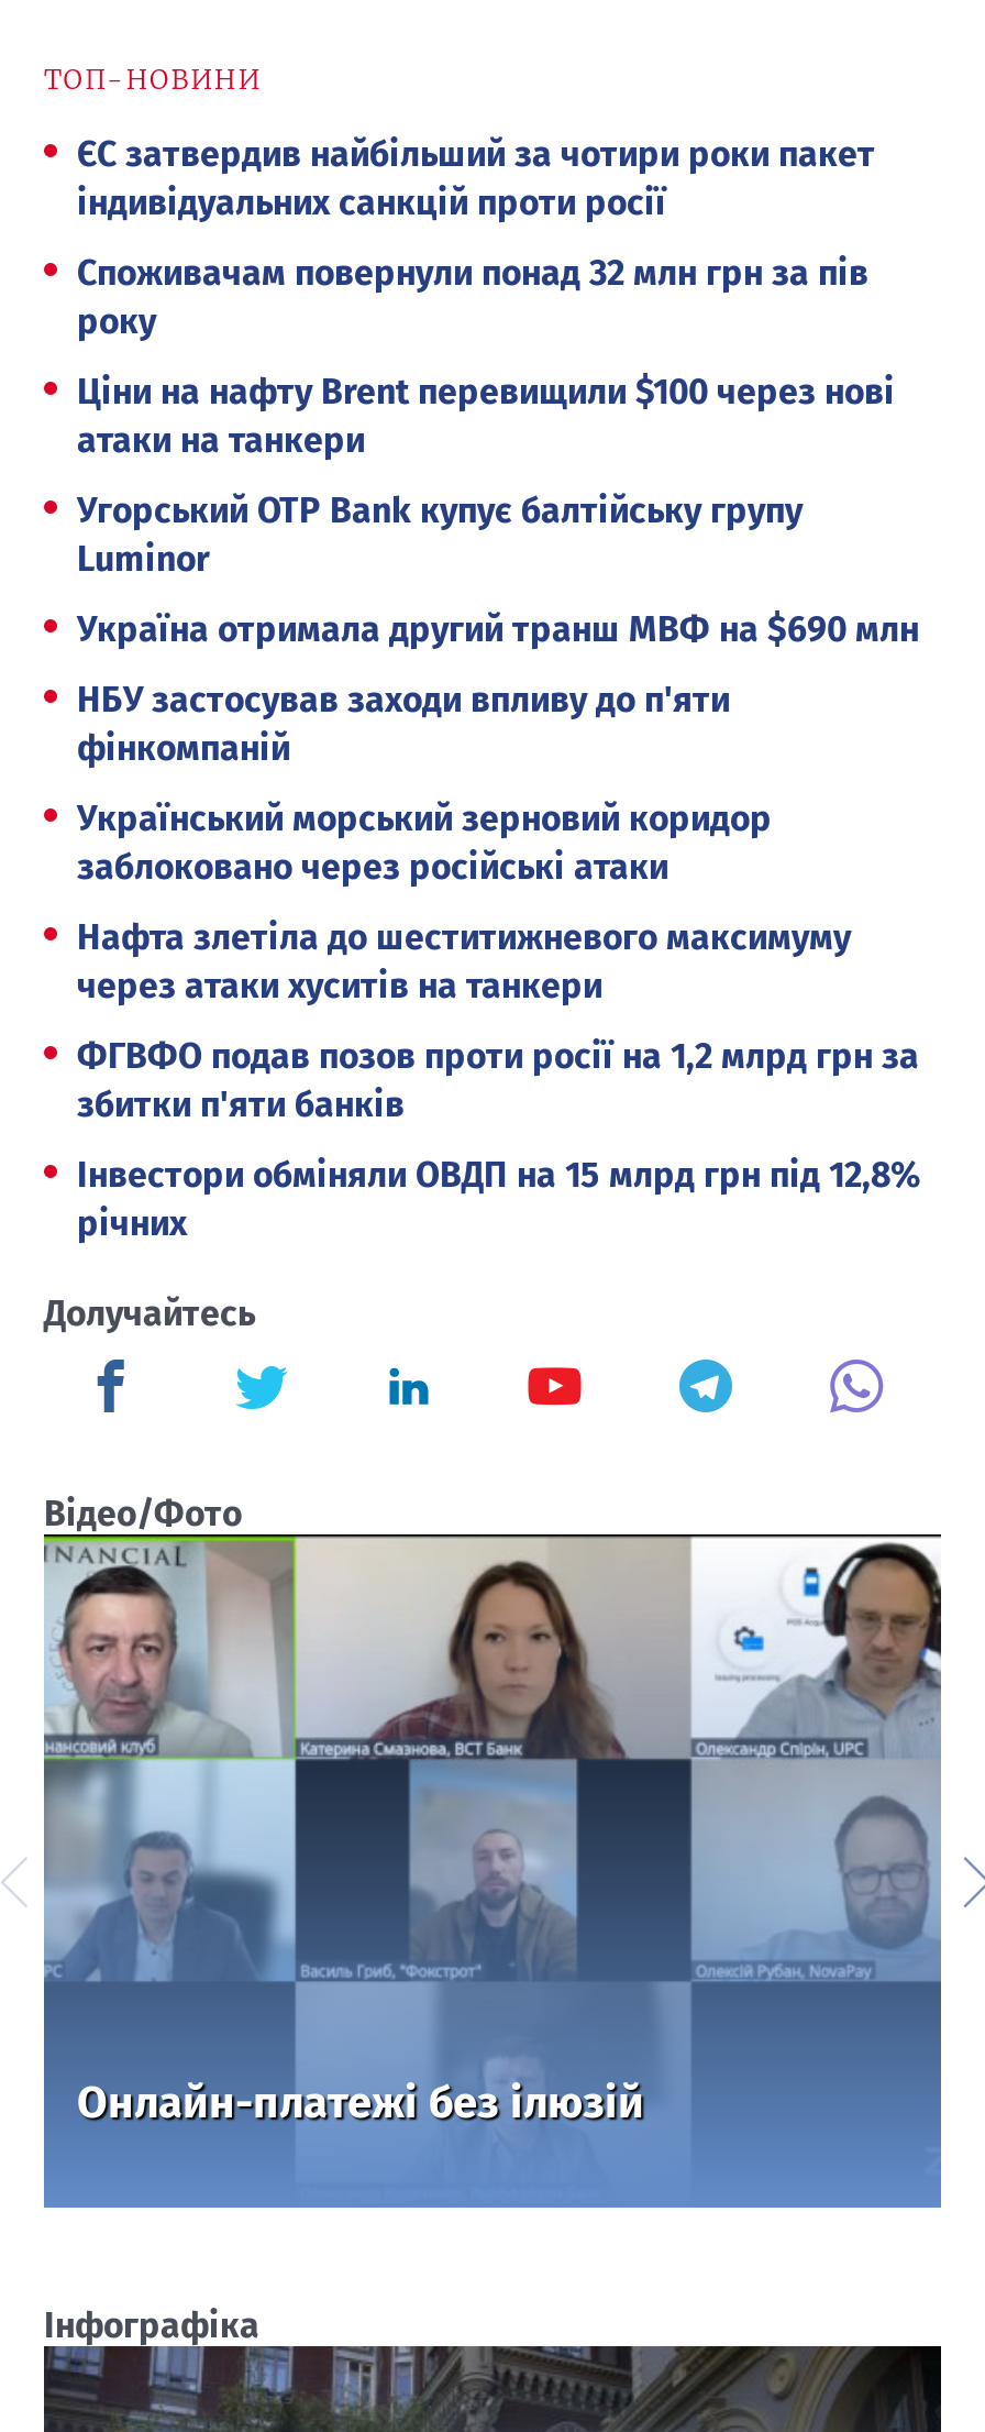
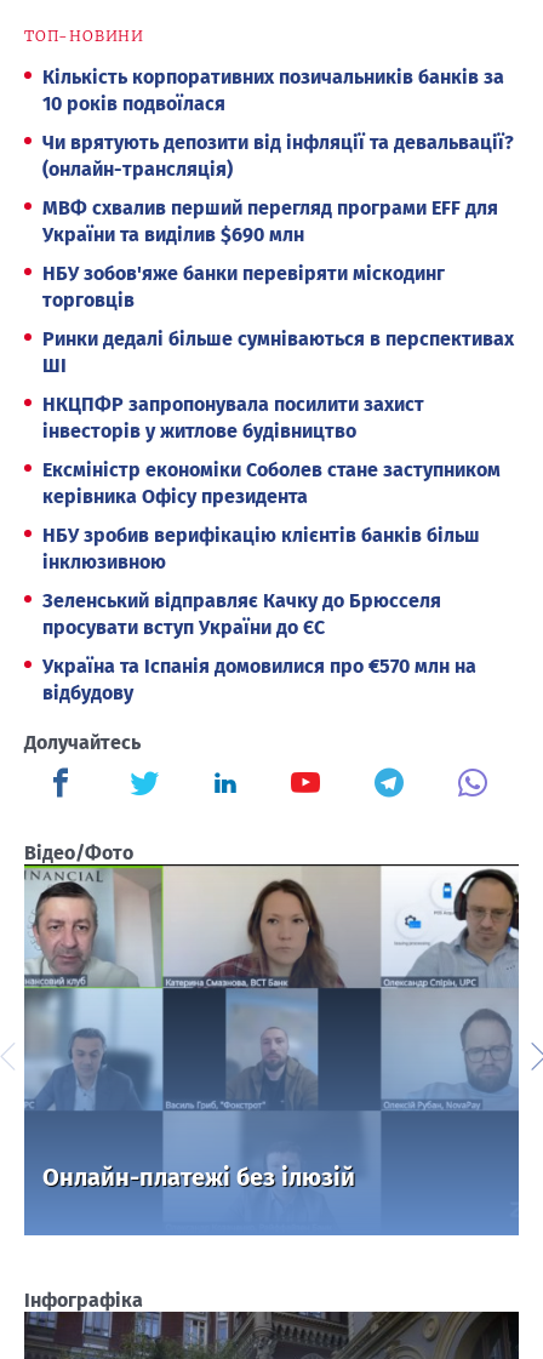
- ЄС затвердив найбільший за чотири роки пакет
- індивідуальних санкцій проти росії
+ Кількість корпоративних позичальників банків за
+ 10 років подвоїлася

- Споживачам повернули понад 32 млн грн за пів
- року
+ Чи врятують депозити від інфляції та девальвації?
+ (онлайн-трансляція)

- Ціни на нафту Brent перевищили $100 через нові
- атаки на танкери
+ МВФ схвалив перший перегляд програми EFF для
+ України та виділив $690 млн

- Угорський OTP Bank купує балтійську групу
- Luminor
+ НБУ зобов'яже банки перевіряти міскодинг
+ торговців

- Україна отримала другий транш МВФ на $690 млн
+ Ринки дедалі більше сумніваються в перспективах
+ ШІ

- НБУ застосував заходи впливу до п'яти
- фінкомпаній
+ НКЦПФР запропонувала посилити захист
+ інвесторів у житлове будівництво

- Український морський зерновий коридор
- заблоковано через російські атаки
+ Ексміністр економіки Соболев стане заступником
+ керівника Офісу президента

- Нафта злетіла до шеститижневого максимуму
- через атаки хуситів на танкери
+ НБУ зробив верифікацію клієнтів банків більш
+ інклюзивною

- ФГВФО подав позов проти росії на 1,2 млрд грн за
- збитки п'яти банків
+ Зеленський відправляє Качку до Брюсселя
+ просувати вступ України до ЄС

- Інвестори обміняли ОВДП на 15 млрд грн під 12,8%
- річних
+ Україна та Іспанія домовилися про €570 млн на
+ відбудову
